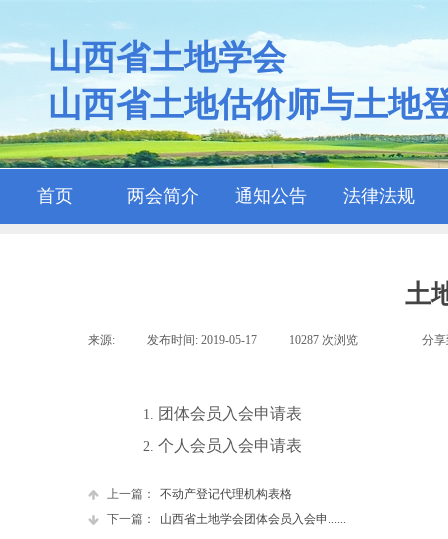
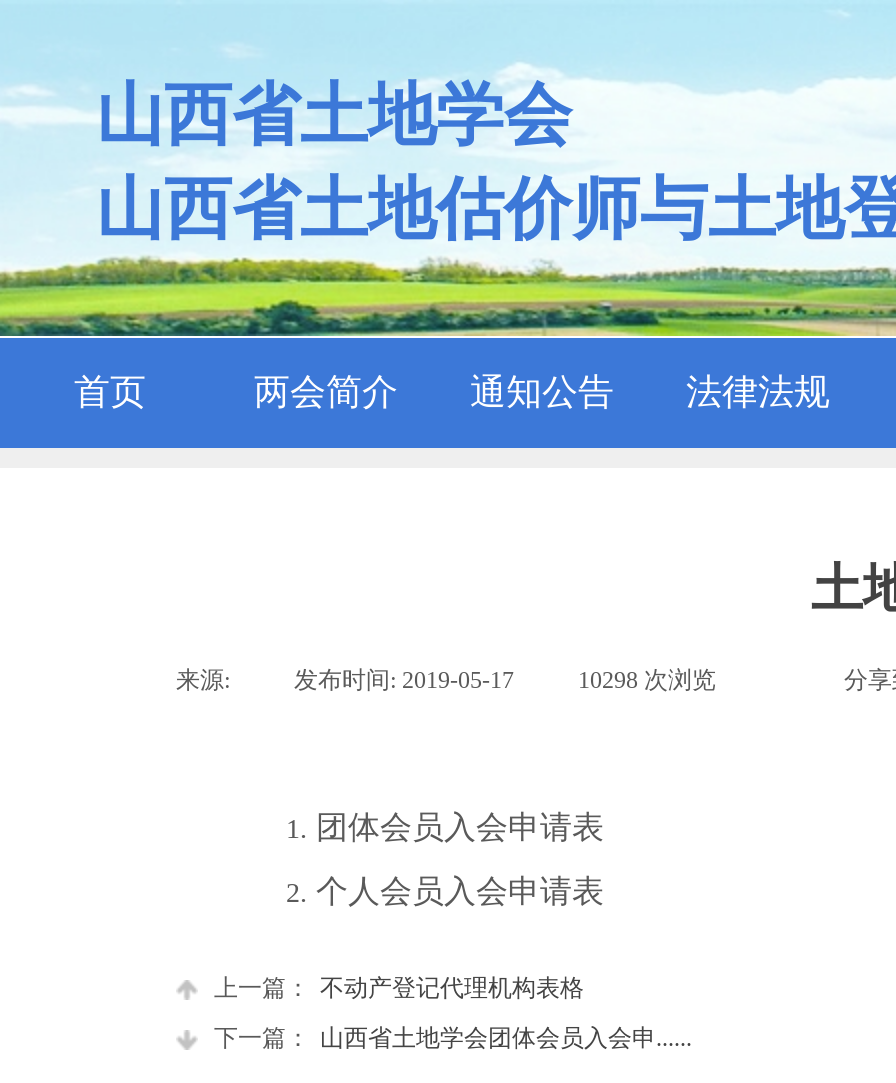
- 10287次浏览
+ 10298次浏览
